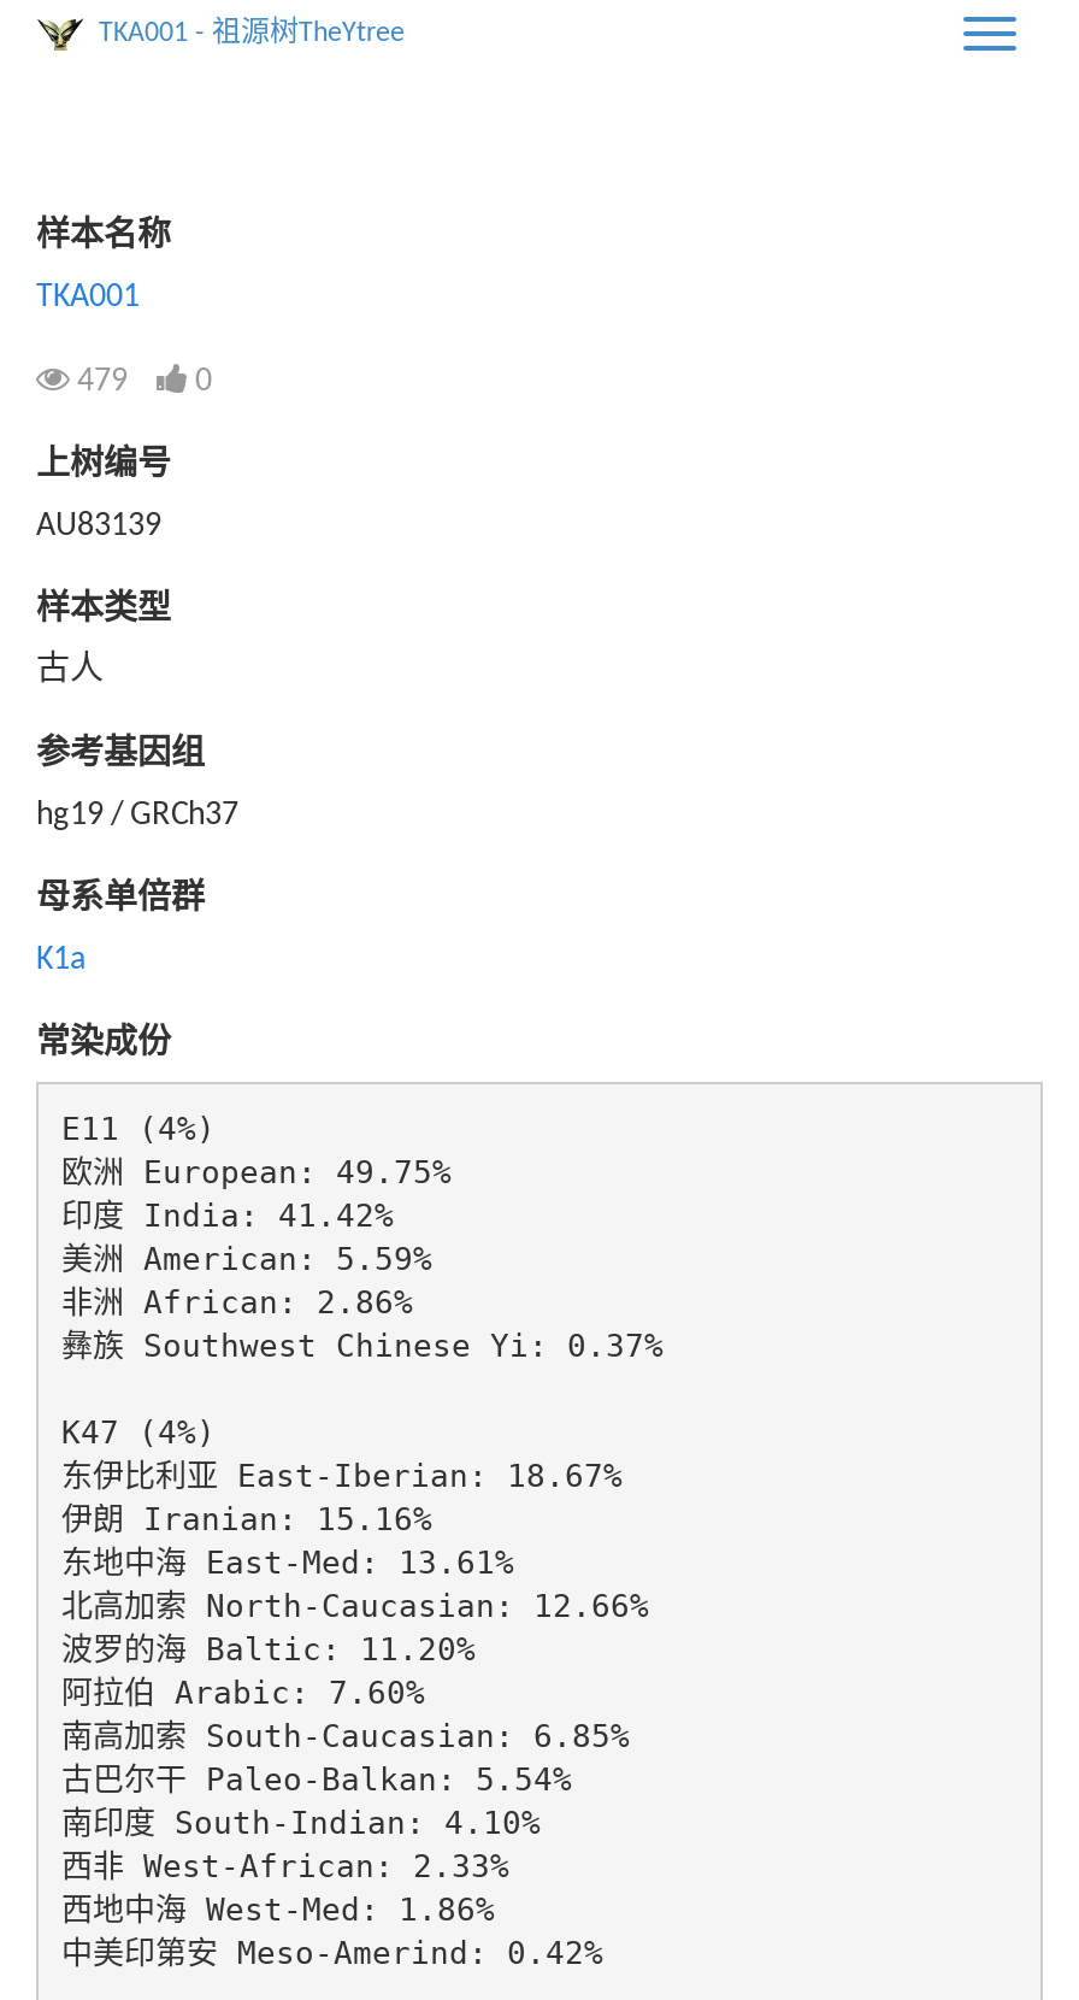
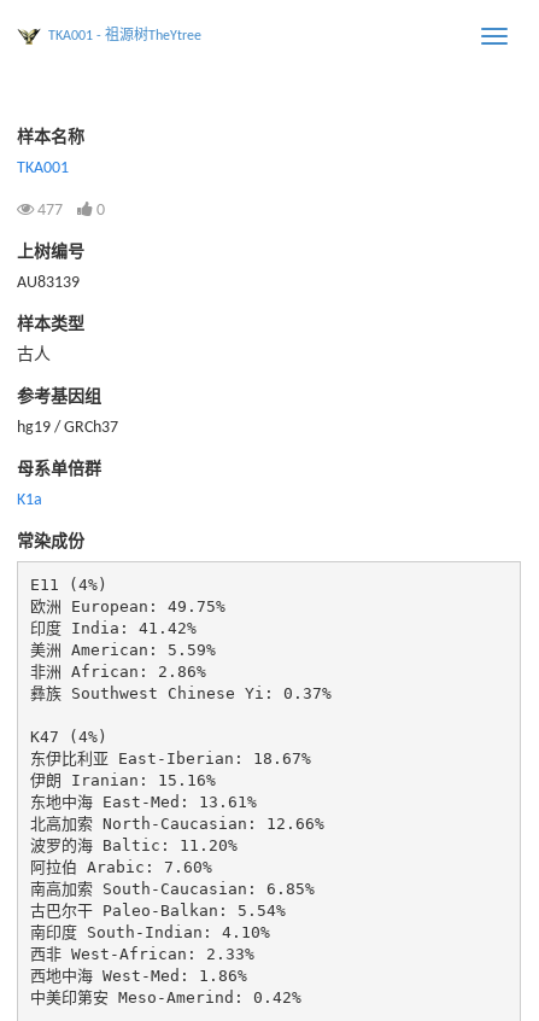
- 479 0
+ 477 0
